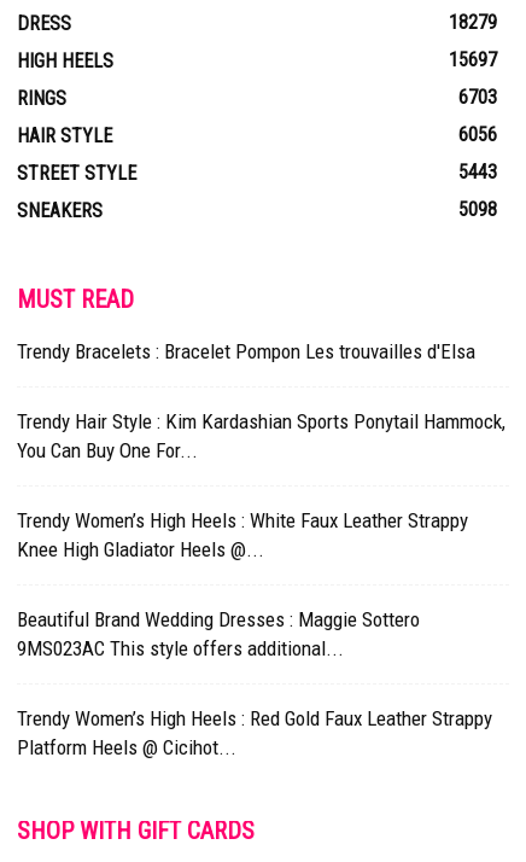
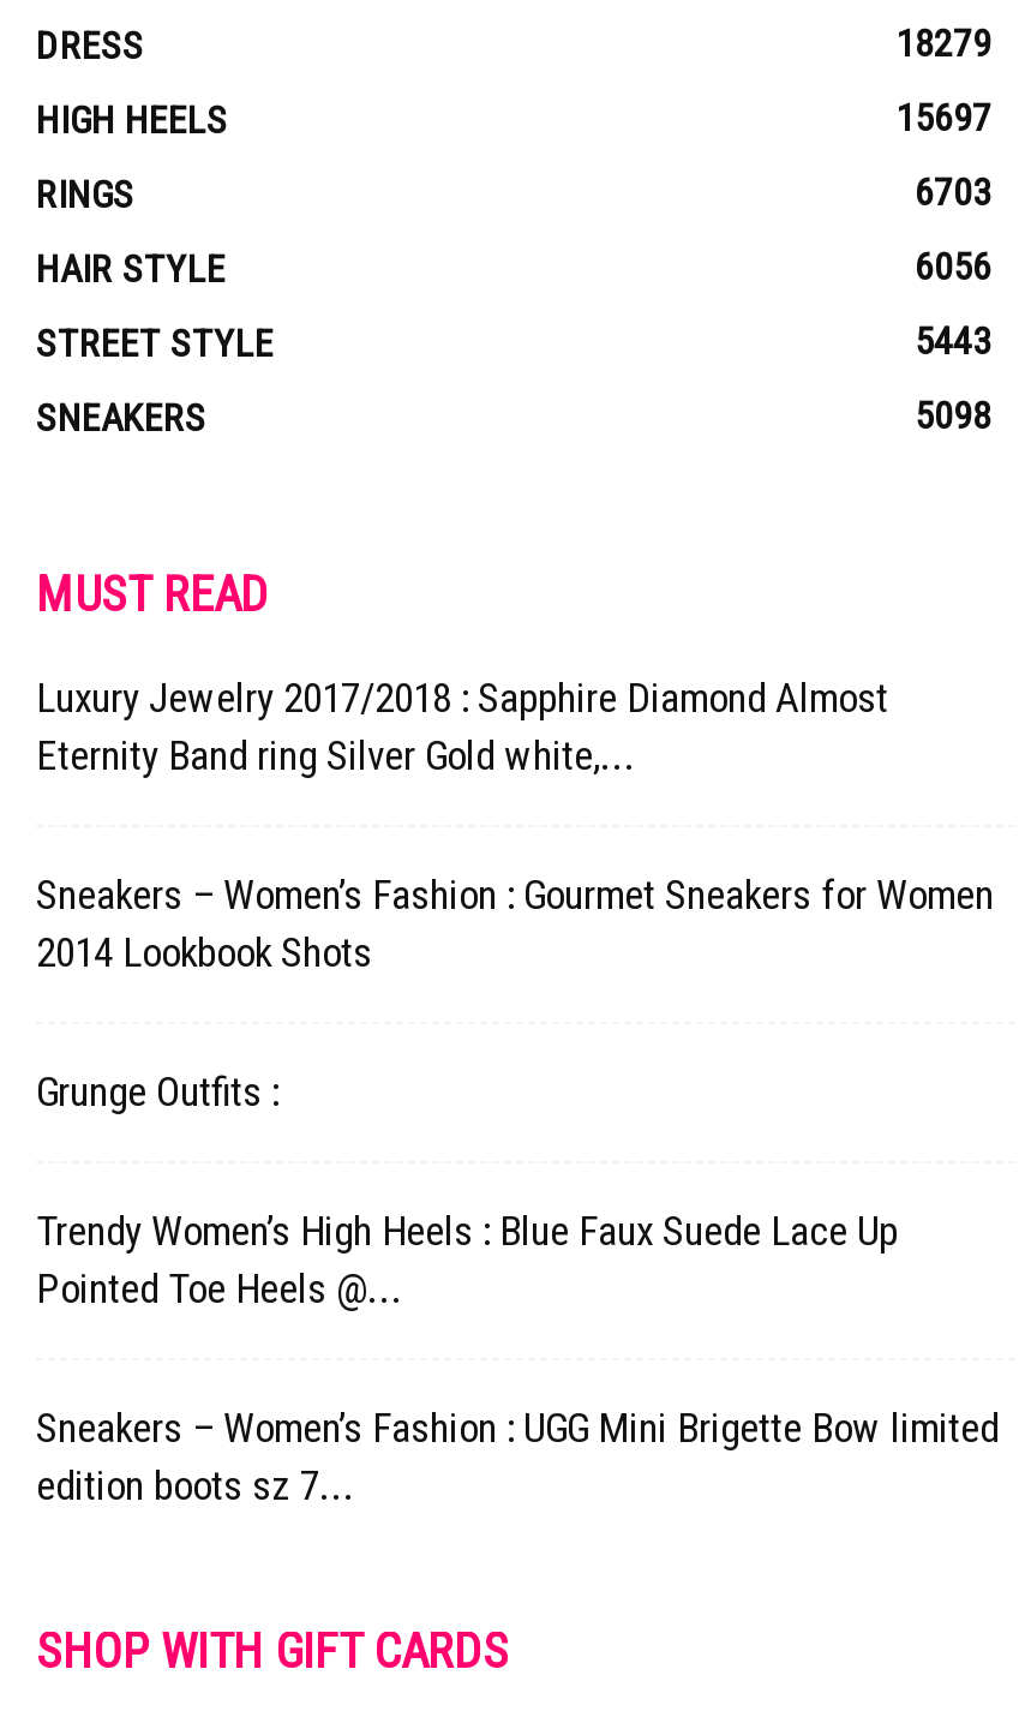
- Trendy Bracelets : Bracelet Pompon Les trouvailles d'Elsa
+ Luxury Jewelry 2017/2018 : Sapphire Diamond Almost
+ Eternity Band ring Silver Gold white,...

- Trendy Hair Style : Kim Kardashian Sports Ponytail Hammock,
- You Can Buy One For...
+ Sneakers – Women’s Fashion : Gourmet Sneakers for Women
+ 2014 Lookbook Shots

- Trendy Women’s High Heels : White Faux Leather Strappy
- Knee High Gladiator Heels @...
+ Grunge Outfits :

- Beautiful Brand Wedding Dresses : Maggie Sottero
- 9MS023AC This style offers additional...
+ Trendy Women’s High Heels : Blue Faux Suede Lace Up
+ Pointed Toe Heels @...

- Trendy Women’s High Heels : Red Gold Faux Leather Strappy
- Platform Heels @ Cicihot...
+ Sneakers – Women’s Fashion : UGG Mini Brigette Bow limited
+ edition boots sz 7...
